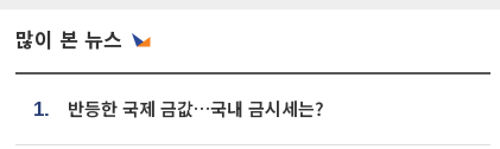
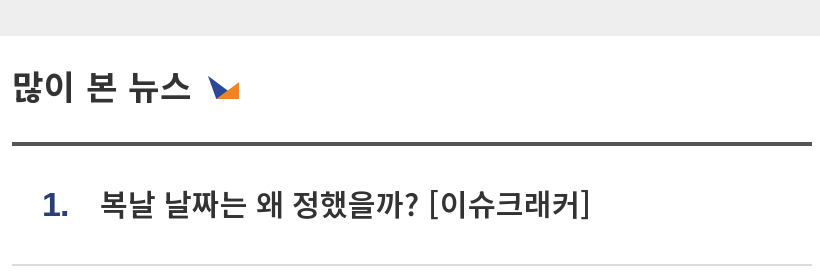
- 반등한 국제 금값…국내 금시세는?
+ 복날 날짜는 왜 정했을까? [이슈크래커]
